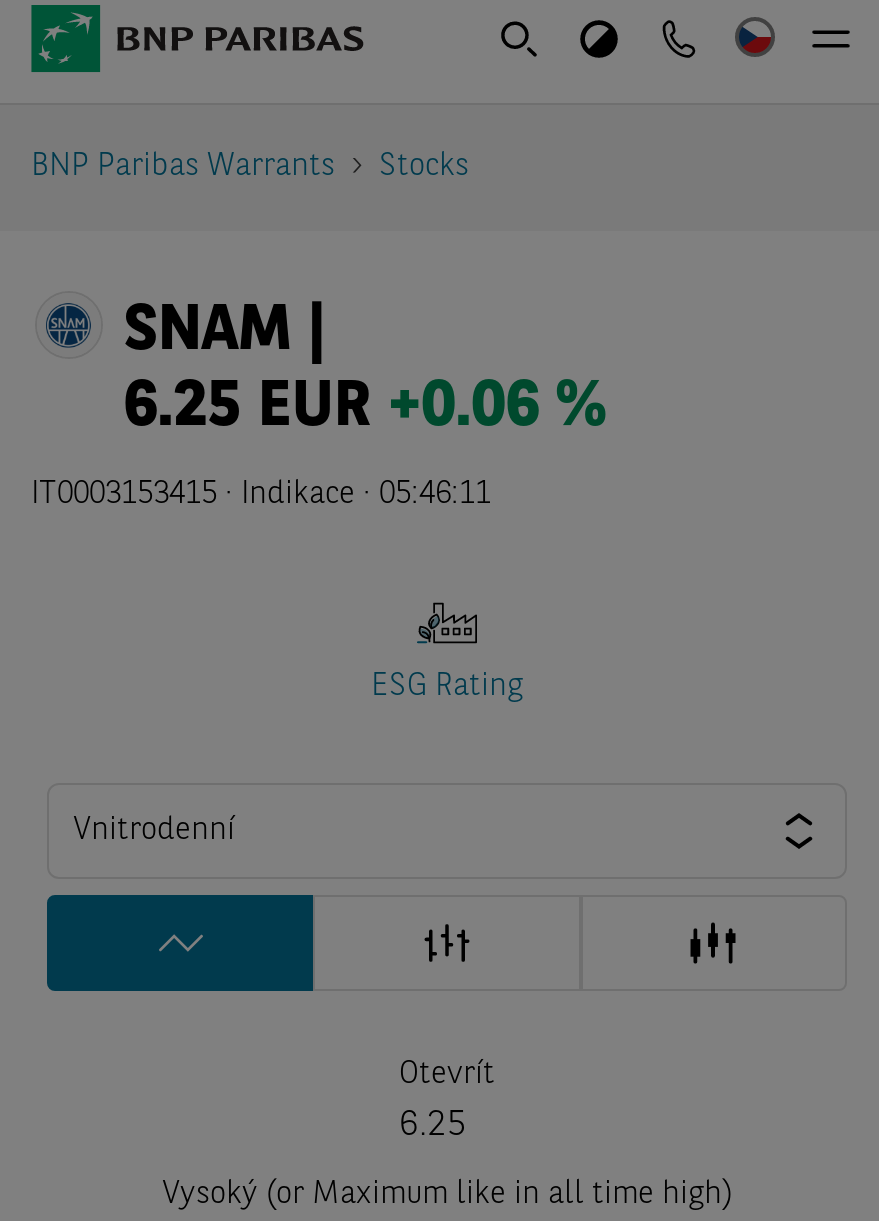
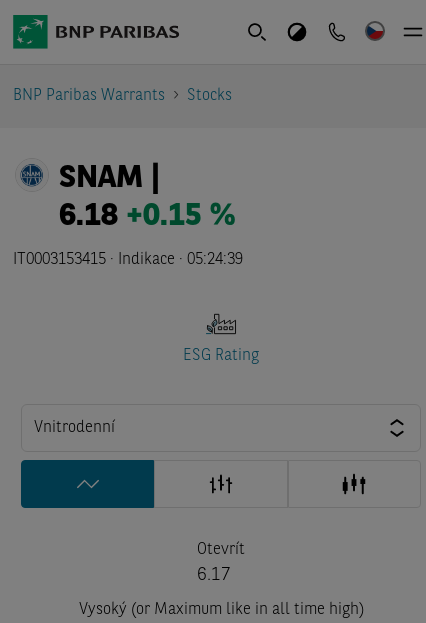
- 6.25 EUR +0.06 %
+ 6.18 +0.15 %

- IT0003153415 · Indikace · 05:46:11
+ IT0003153415 · Indikace · 05:24:39

- 6.25
+ 6.17
